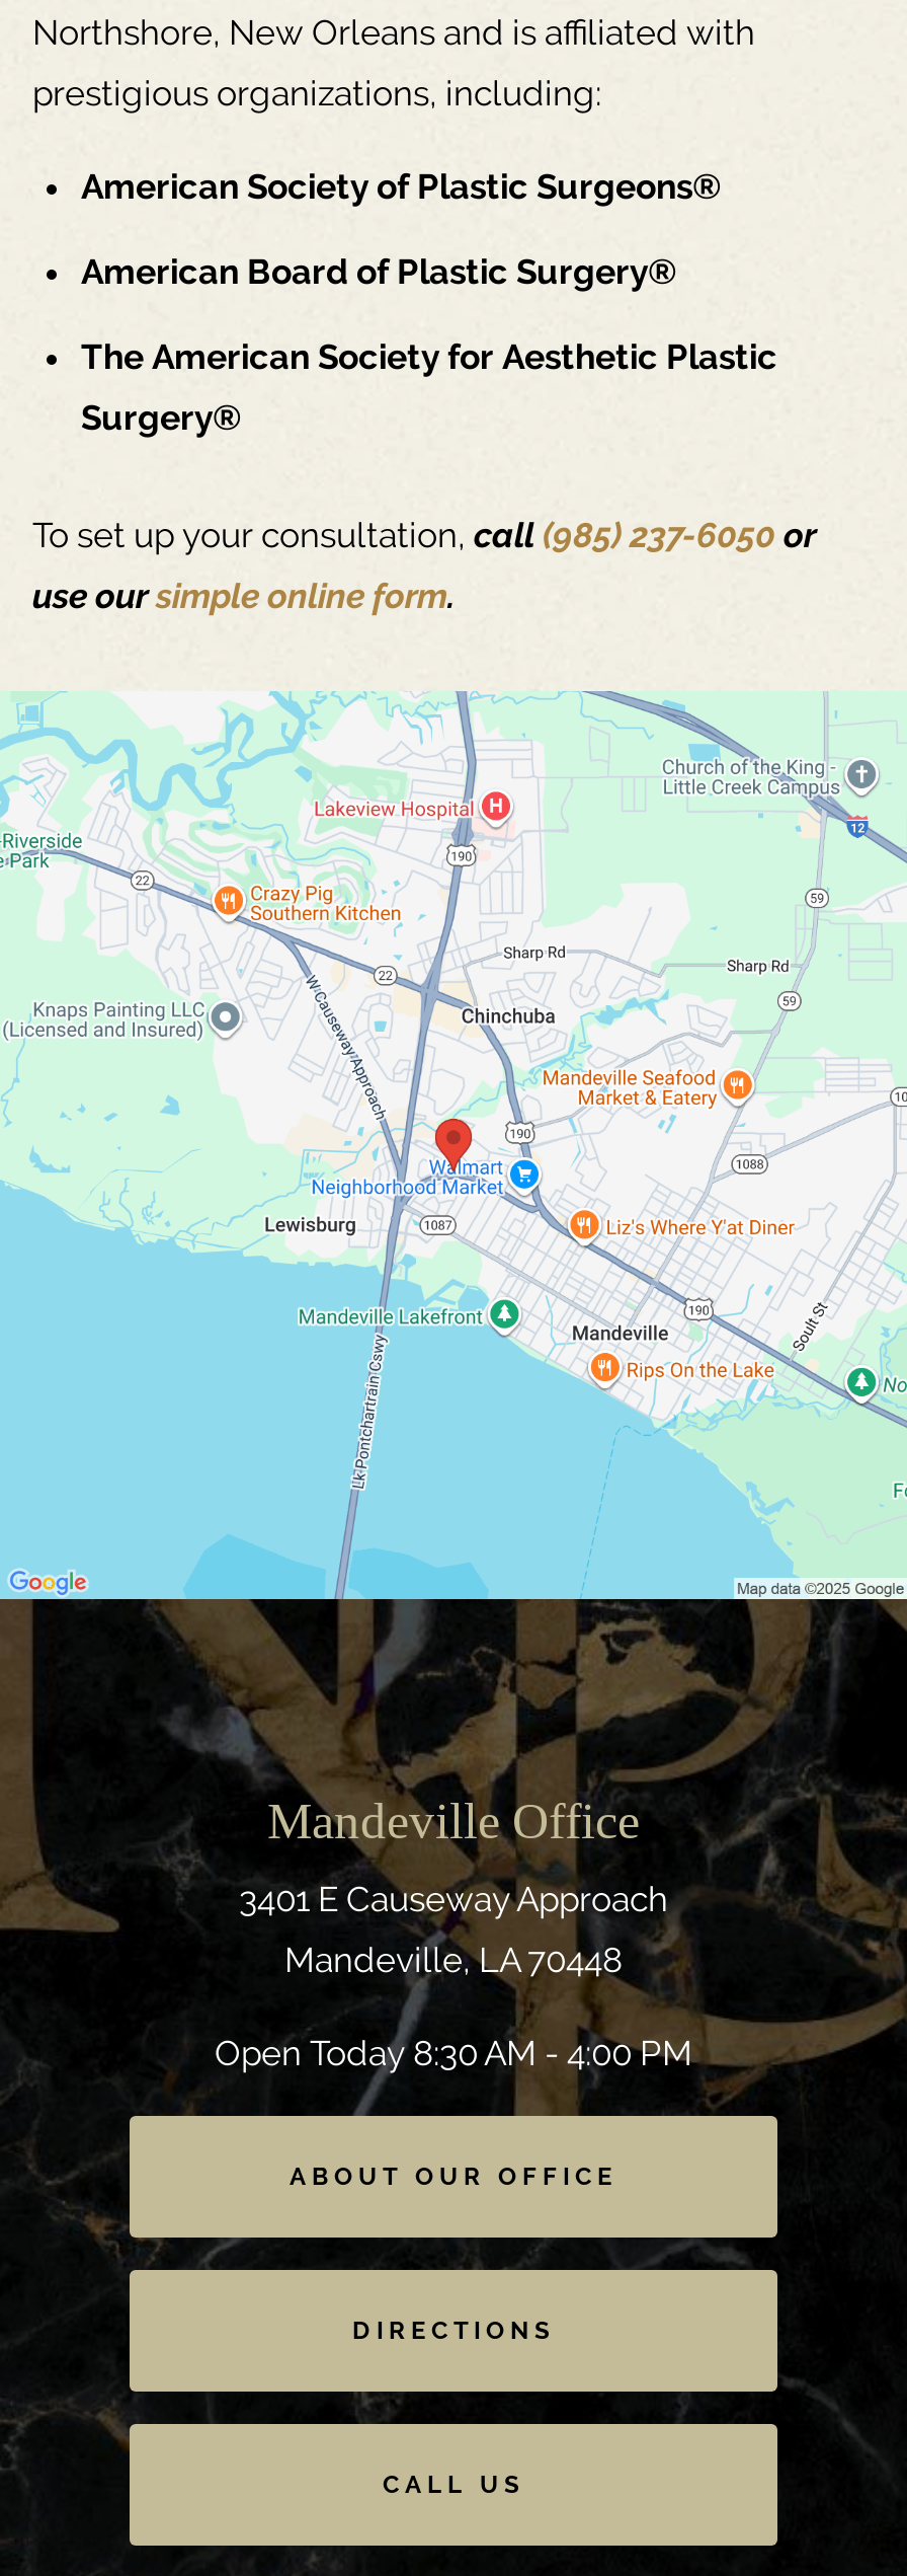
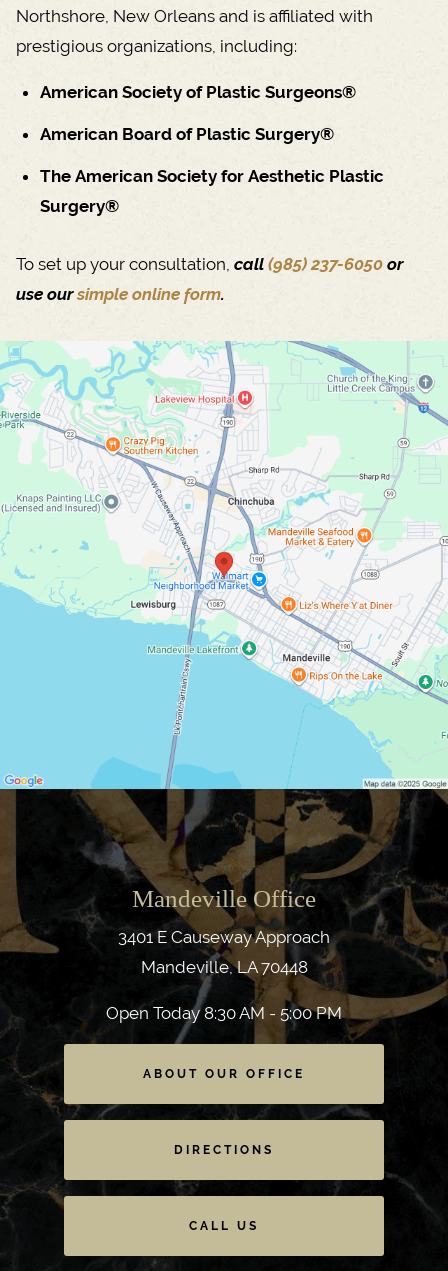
- Open Today 8:30 AM - 4:00 PM
+ Open Today 8:30 AM - 5:00 PM
